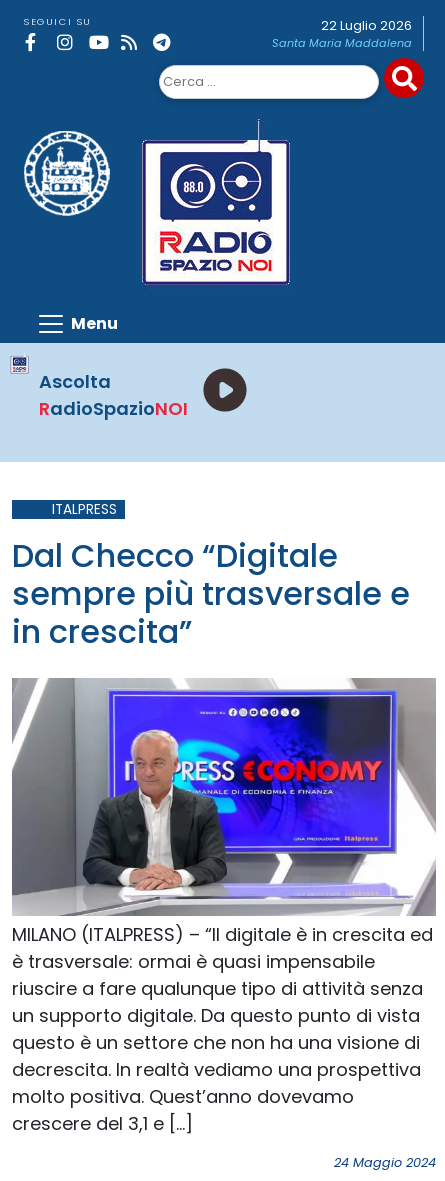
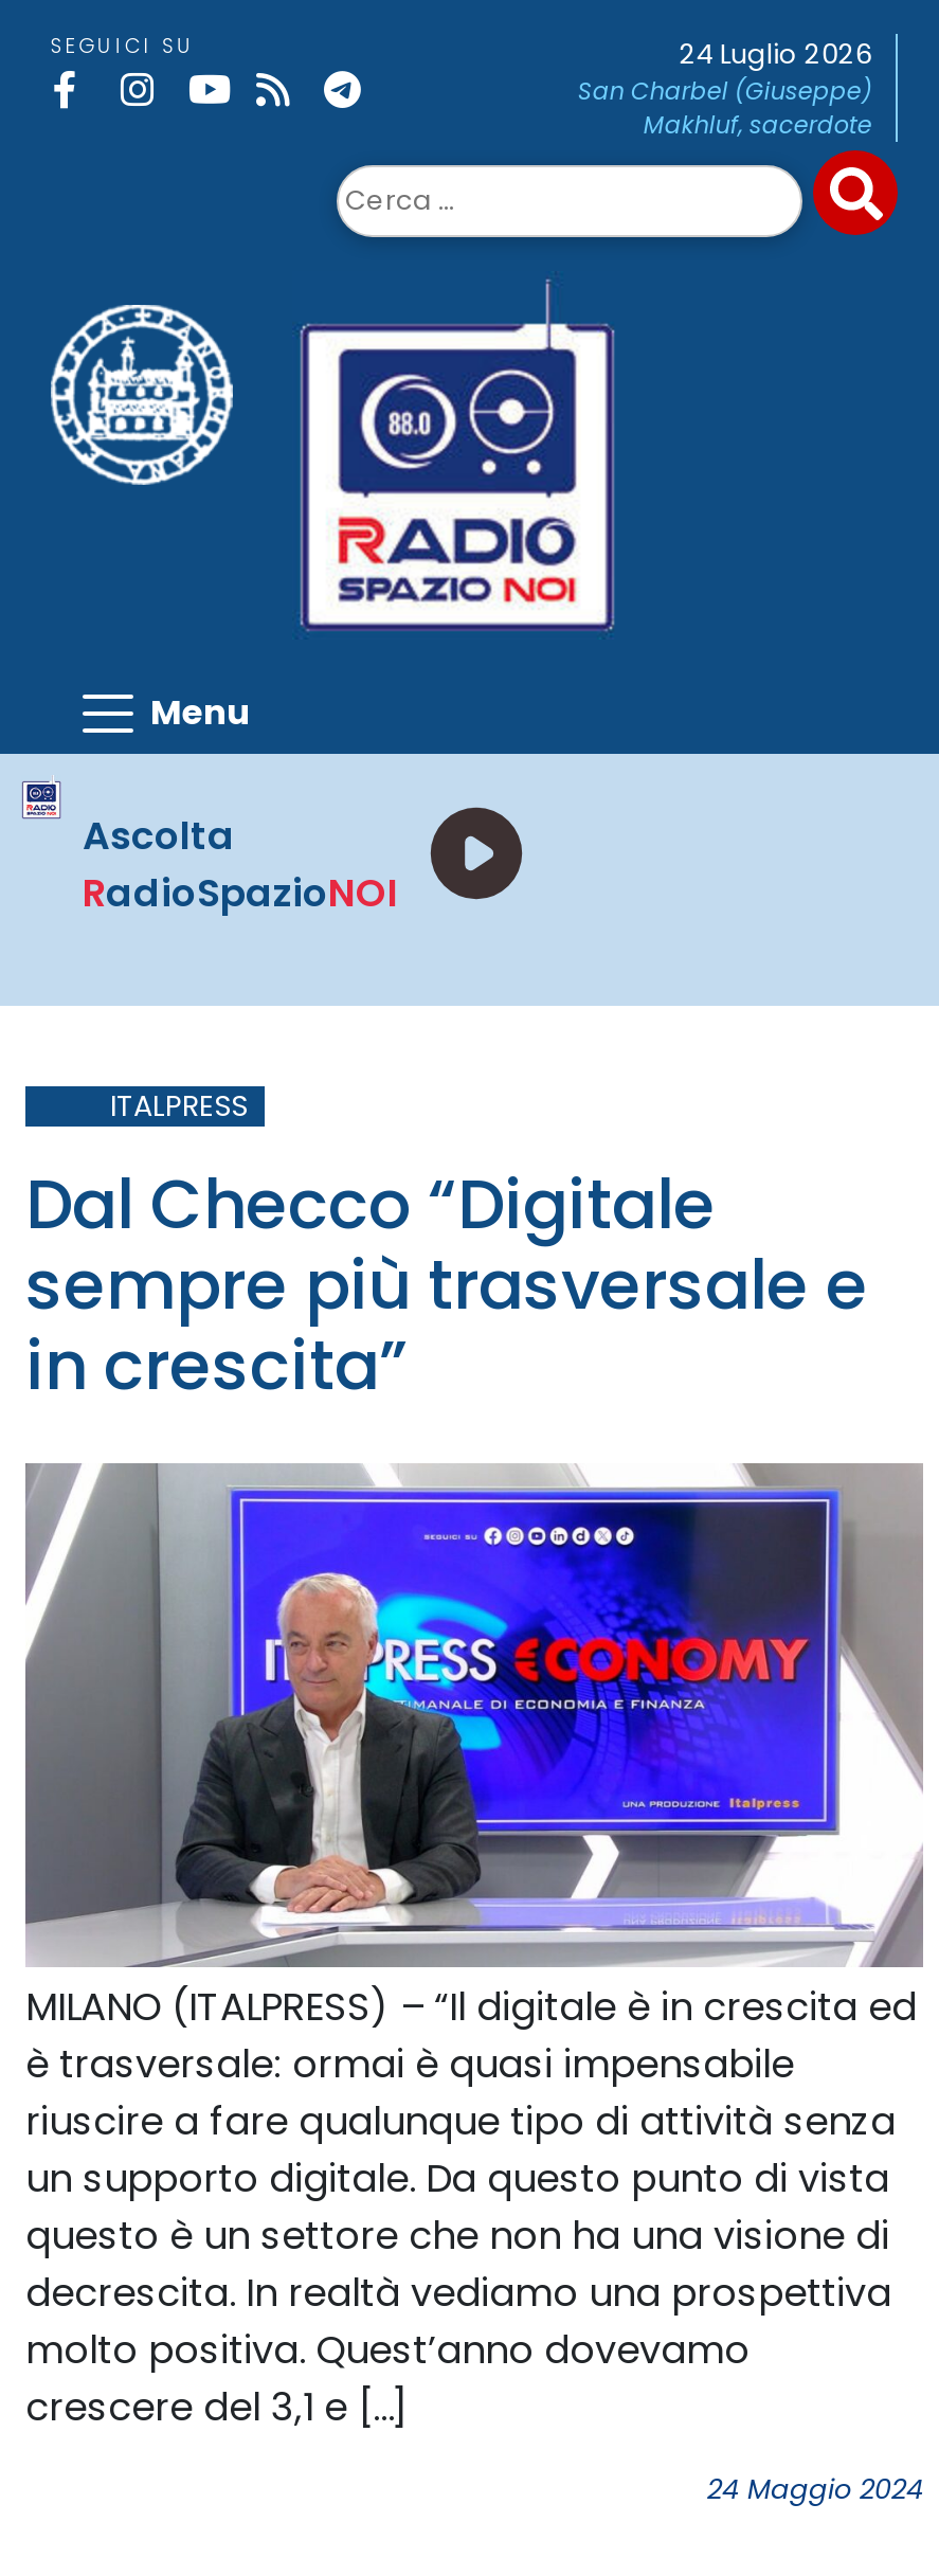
- 22 Luglio 2026
- Santa Maria Maddalena
+ 24 Luglio 2026
+ San Charbel (Giuseppe)
+ Makhluf, sacerdote
